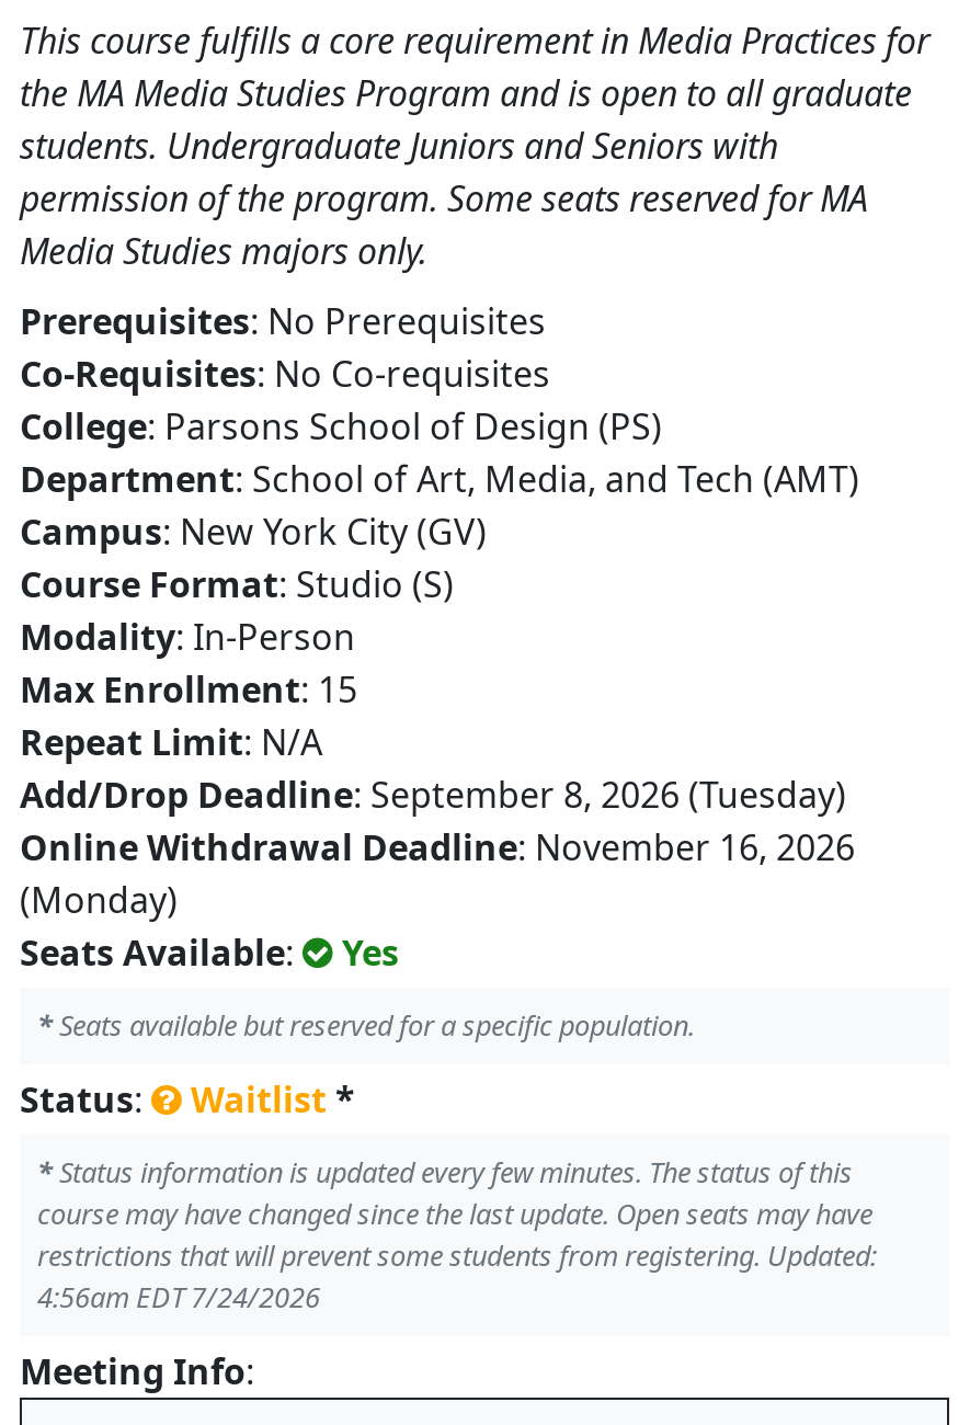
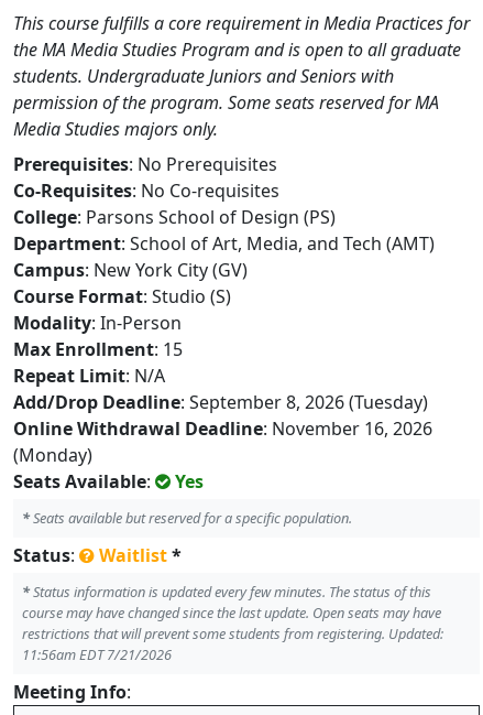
- 4:56am EDT 7/24/2026
+ 11:56am EDT 7/21/2026
